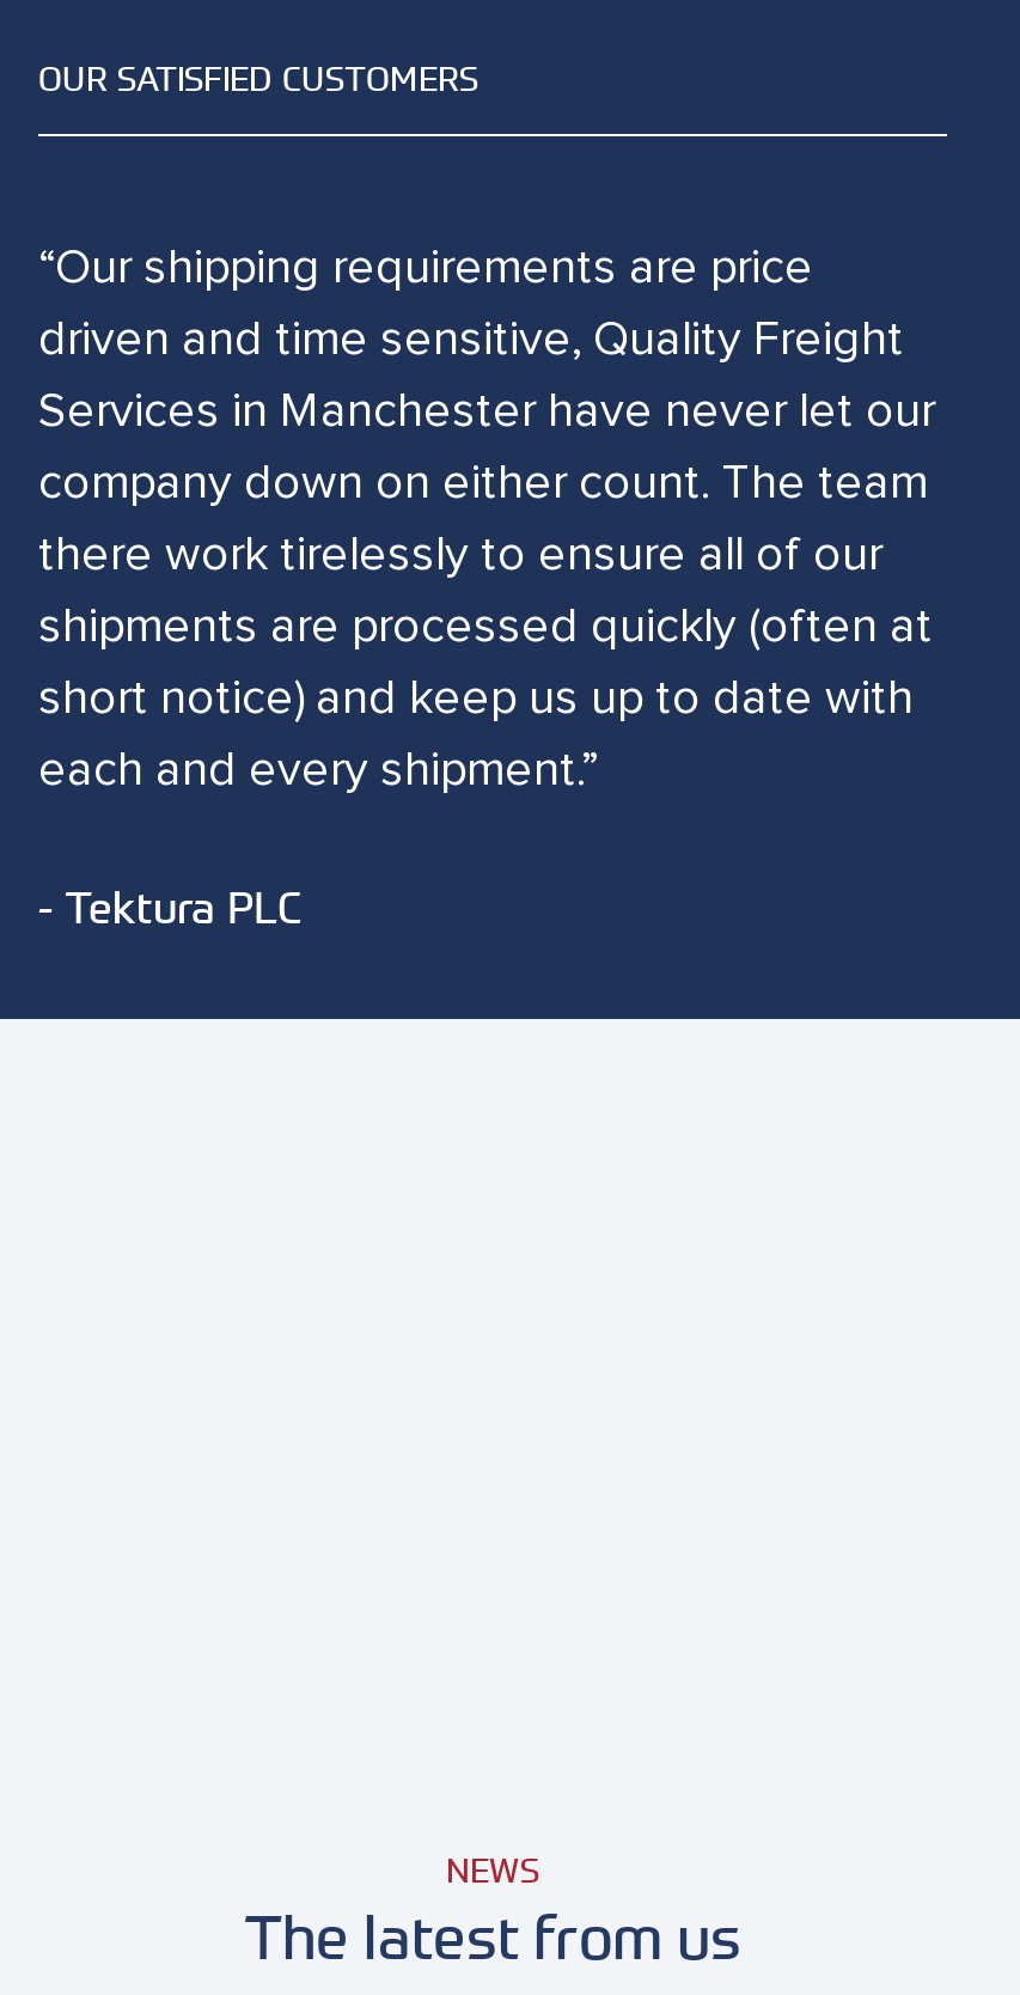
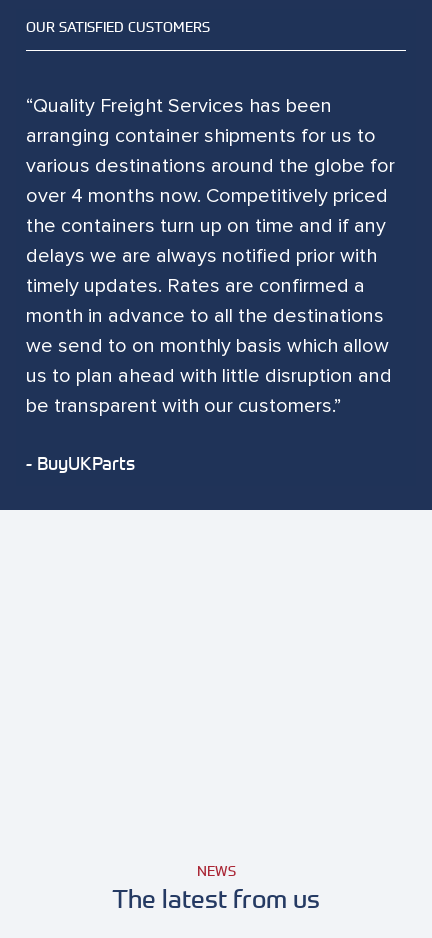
- “Our shipping requirements are price
- driven and time sensitive, Quality Freight
- Services in Manchester have never let our
- company down on either count. The team
- there work tirelessly to ensure all of our
- shipments are processed quickly (often at
- short notice) and keep us up to date with
- each and every shipment.”
- - Tektura PLC
+ “Quality Freight Services has been
+ arranging container shipments for us to
+ various destinations around the globe for
+ over 4 months now. Competitively priced
+ the containers turn up on time and if any
+ delays we are always notified prior with
+ timely updates. Rates are confirmed a
+ month in advance to all the destinations
+ we send to on monthly basis which allow
+ us to plan ahead with little disruption and
+ be transparent with our customers.”
+ - BuyUKParts
